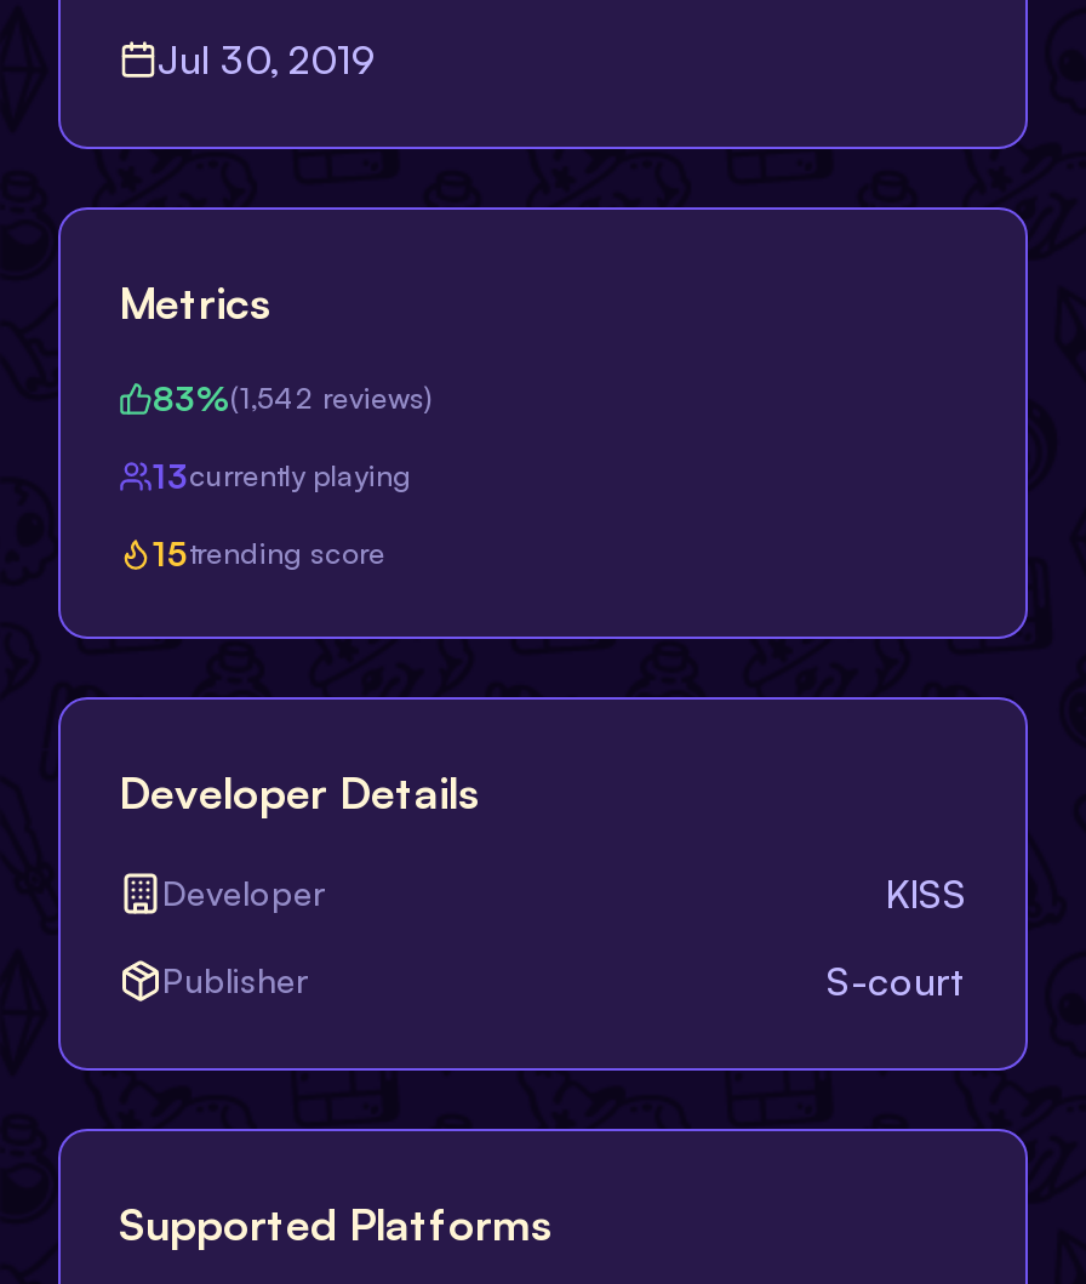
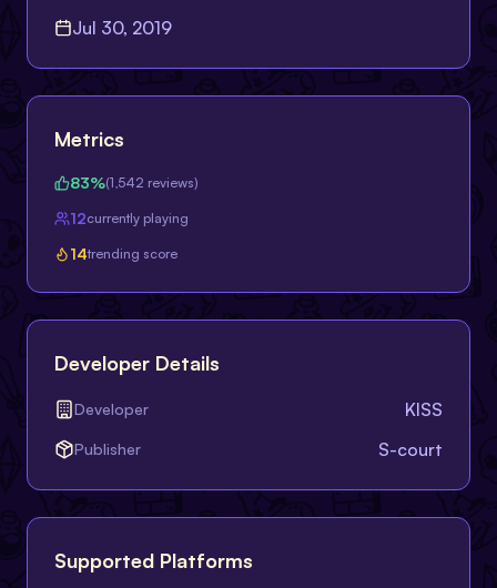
- 13currently playing
+ 12currently playing

- 15trending score
+ 14trending score
